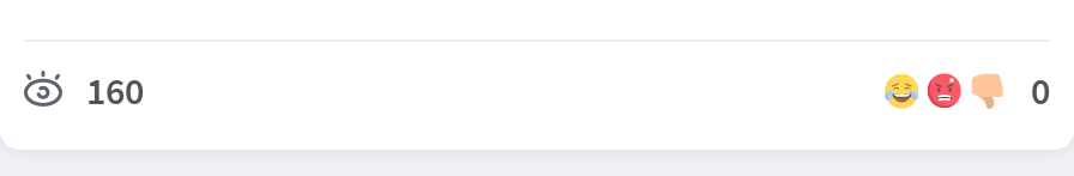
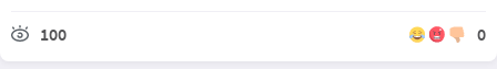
- 160
+ 100
